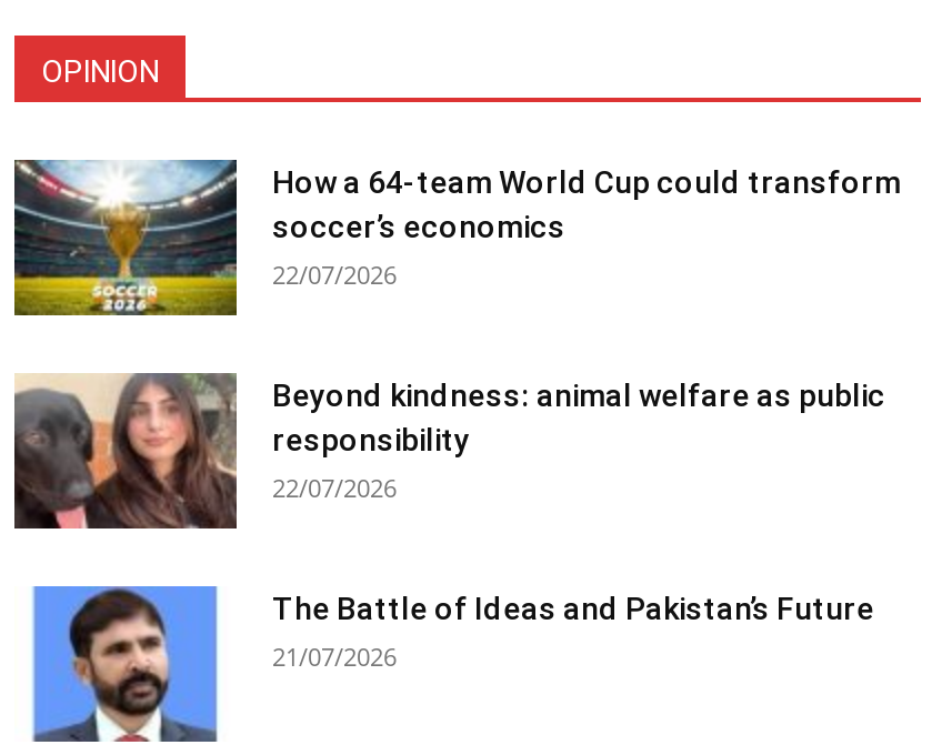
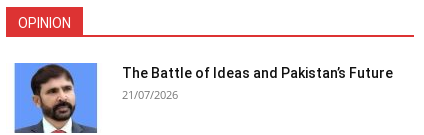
- [image]
- How a 64-team World Cup could transform
- soccer’s economics
- 22/07/2026
- Beyond kindness: animal welfare as public
- responsibility
- 22/07/2026

- [image]
